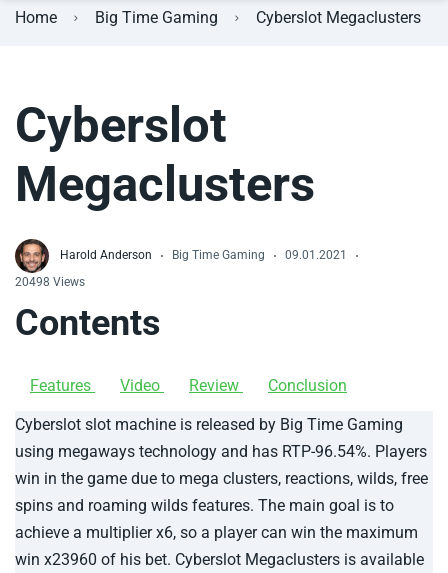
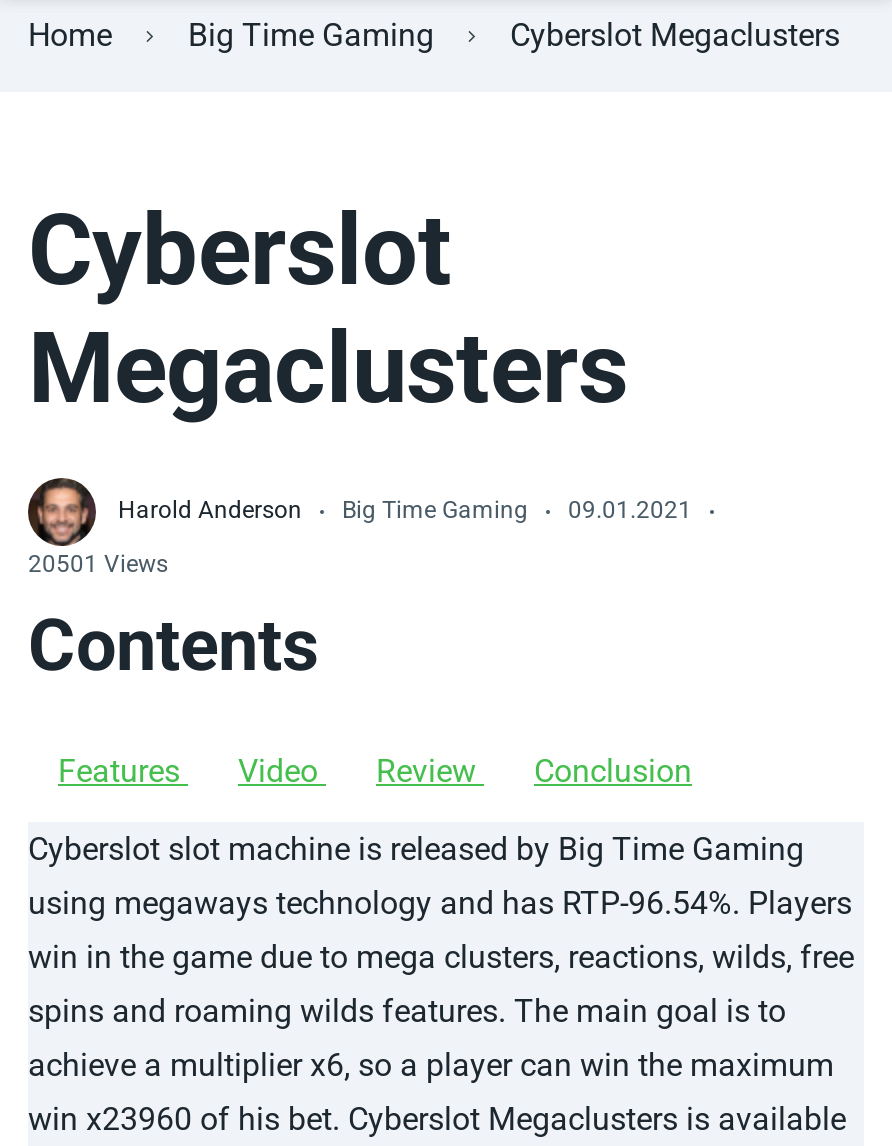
- 20498 Views
+ 20501 Views
